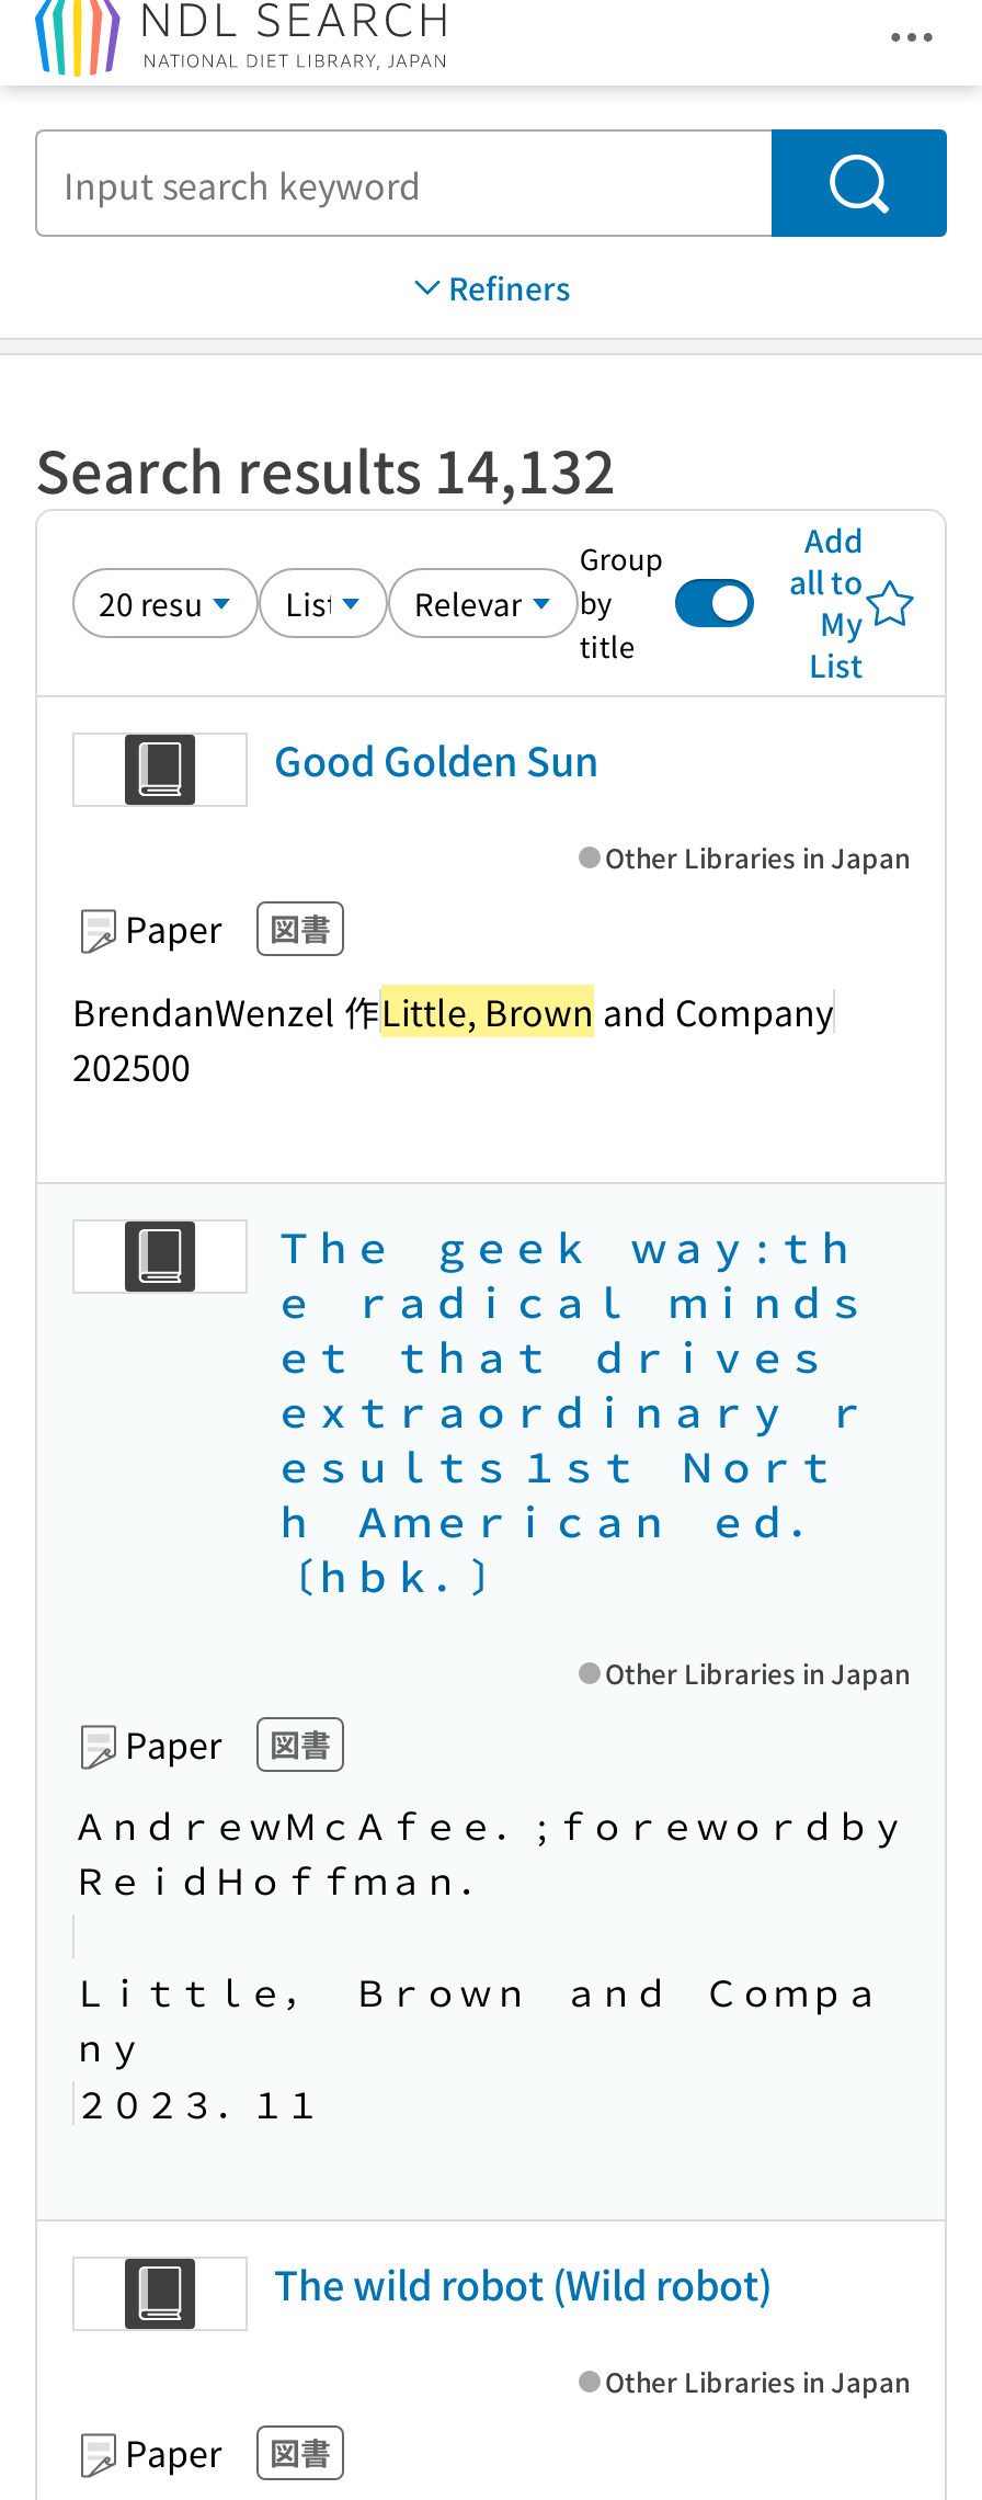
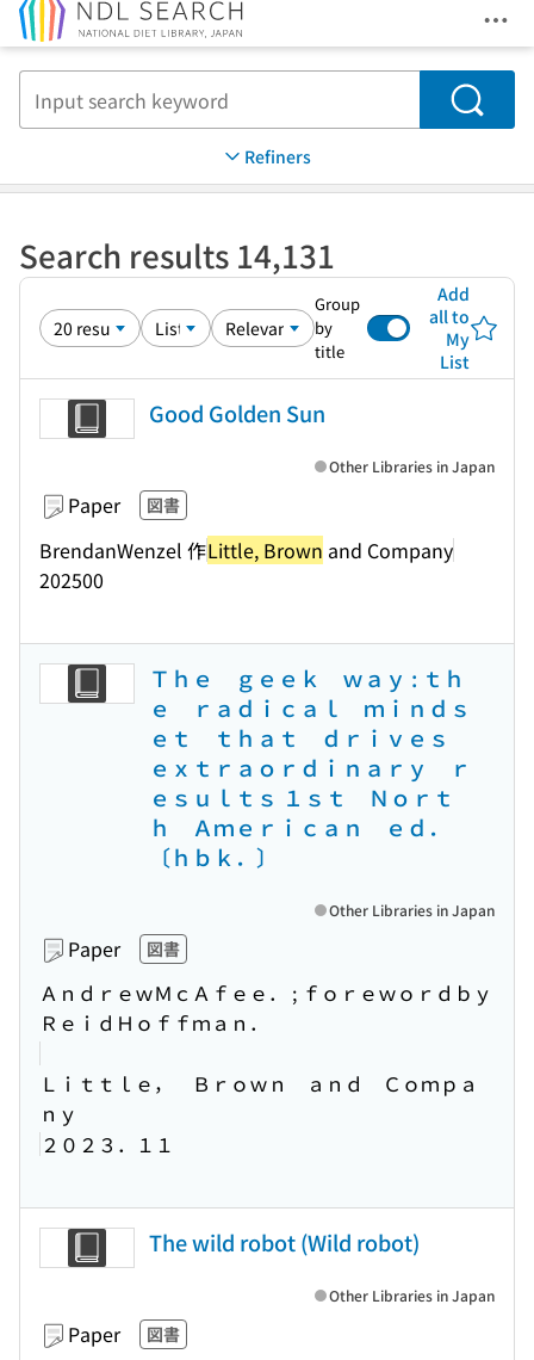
- Search results 14,132
+ Search results 14,131
